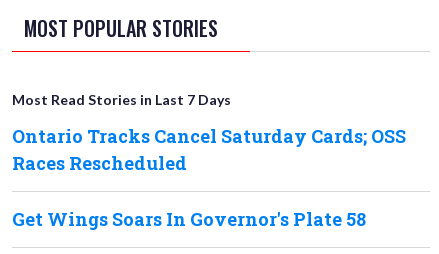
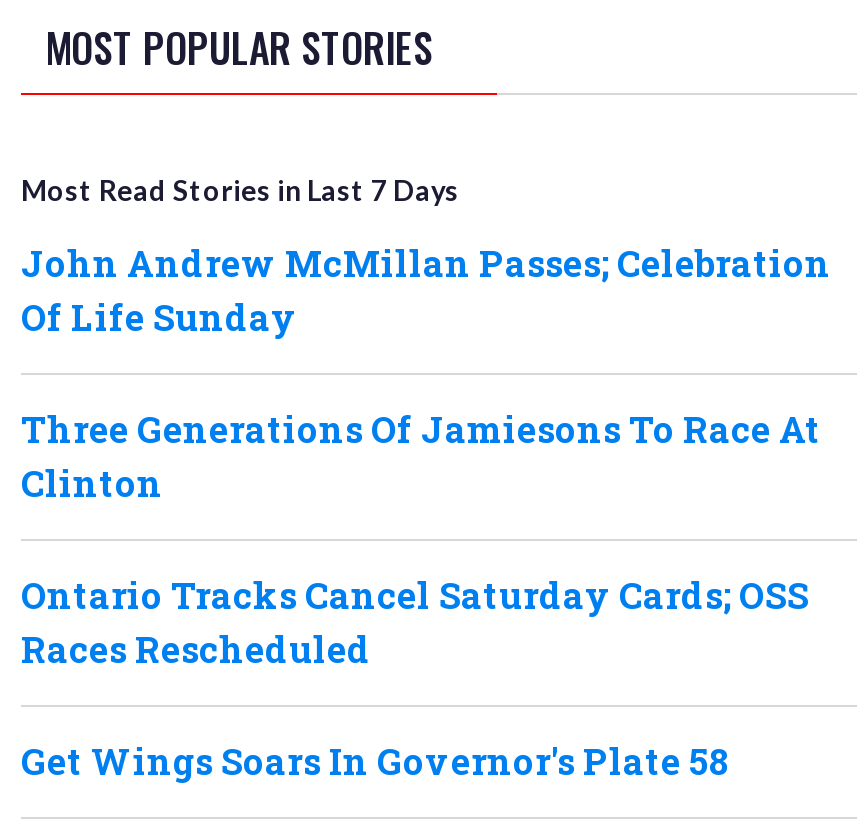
+ John Andrew McMillan Passes; Celebration
+ Of Life Sunday
+ Three Generations Of Jamiesons To Race At
+ Clinton
